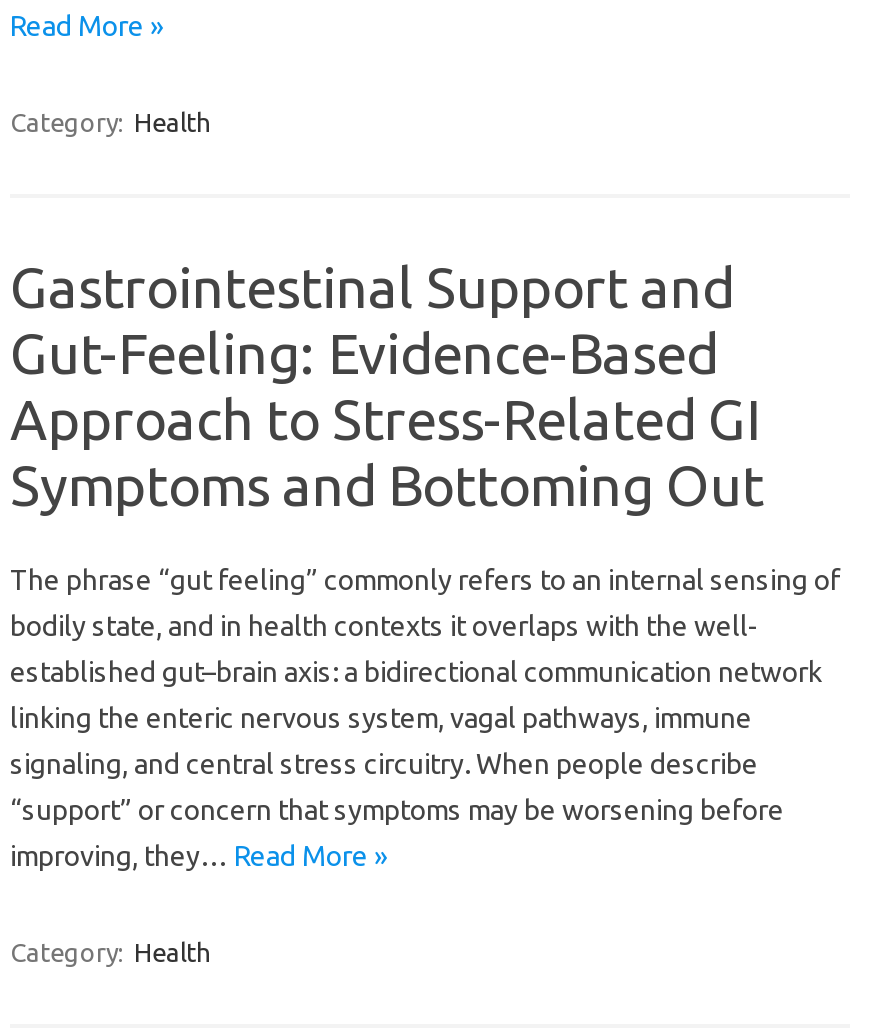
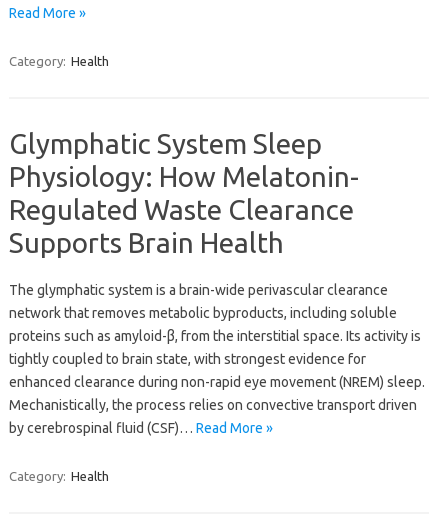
- Gastrointestinal Support and
- Gut-Feeling: Evidence-Based
- Approach to Stress-Related GI
- Symptoms and Bottoming Out
+ Glymphatic System Sleep
+ Physiology: How Melatonin-
+ Regulated Waste Clearance
+ Supports Brain Health

- The phrase “gut feeling” commonly refers to an internal sensing of
- bodily state, and in health contexts it overlaps with the well-
- established gut–brain axis: a bidirectional communication network
- linking the enteric nervous system, vagal pathways, immune
- signaling, and central stress circuitry. When people describe
- “support” or concern that symptoms may be worsening before
- improving, they… Read More »
+ The glymphatic system is a brain-wide perivascular clearance
+ network that removes metabolic byproducts, including soluble
+ proteins such as amyloid-β, from the interstitial space. Its activity is
+ tightly coupled to brain state, with strongest evidence for
+ enhanced clearance during non-rapid eye movement (NREM) sleep.
+ Mechanistically, the process relies on convective transport driven
+ by cerebrospinal fluid (CSF)… Read More »
